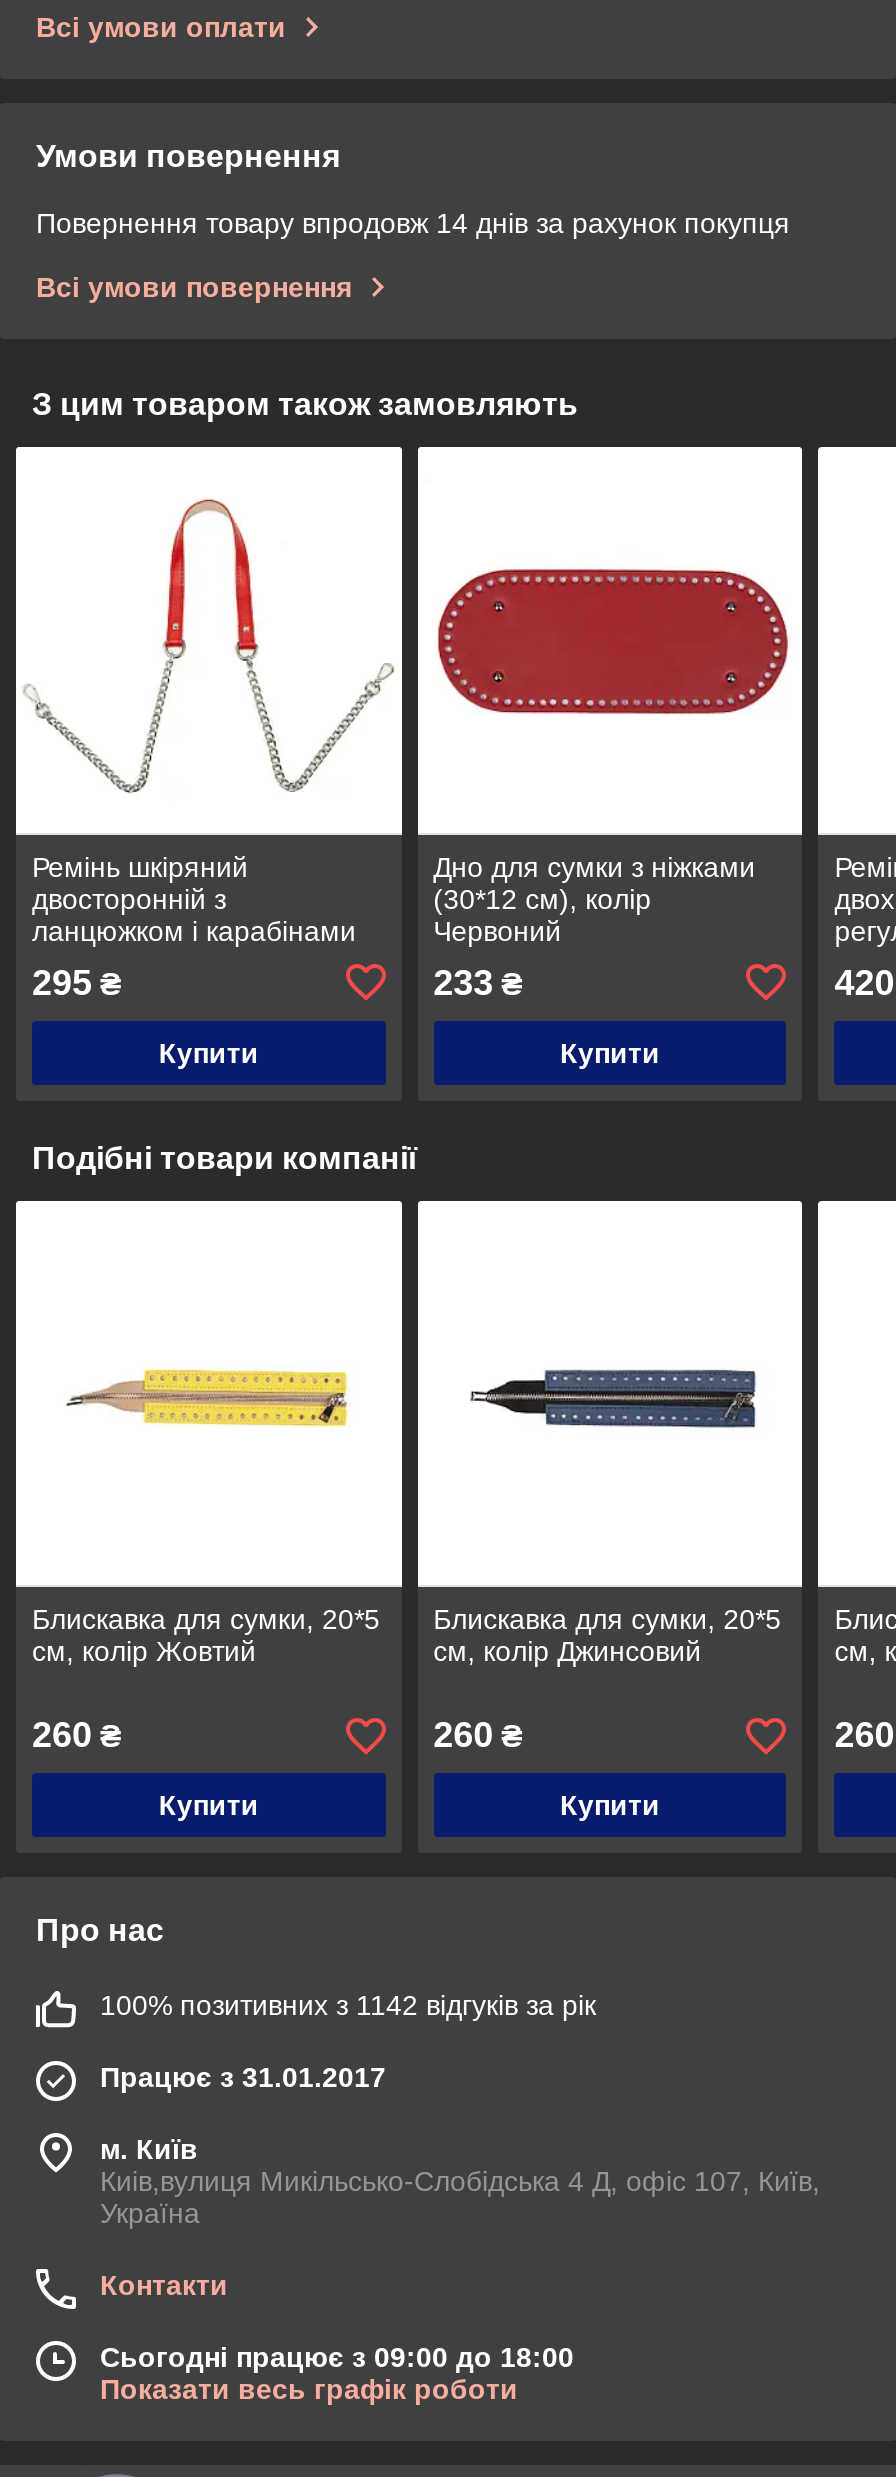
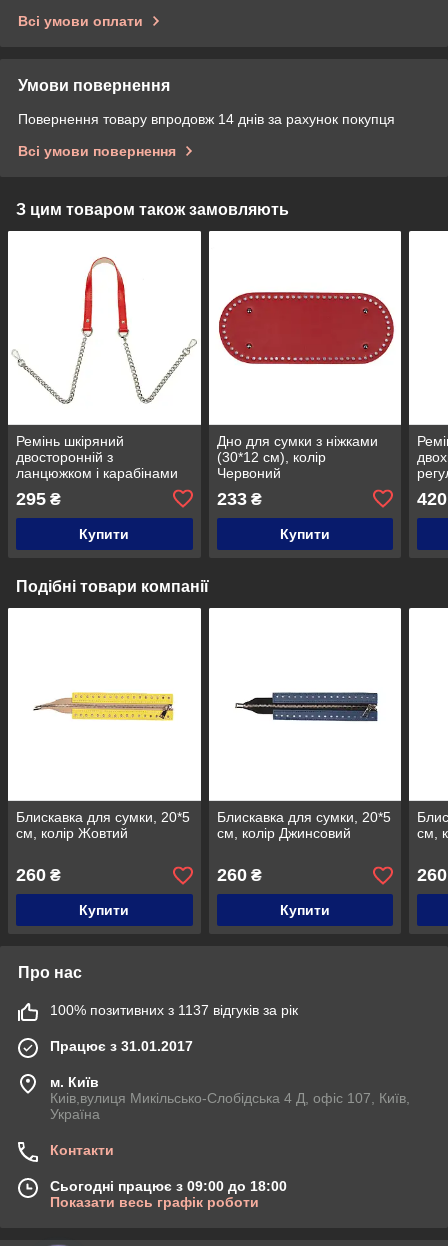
- 100% позитивних з 1142 відгуків за рік
+ 100% позитивних з 1137 відгуків за рік
